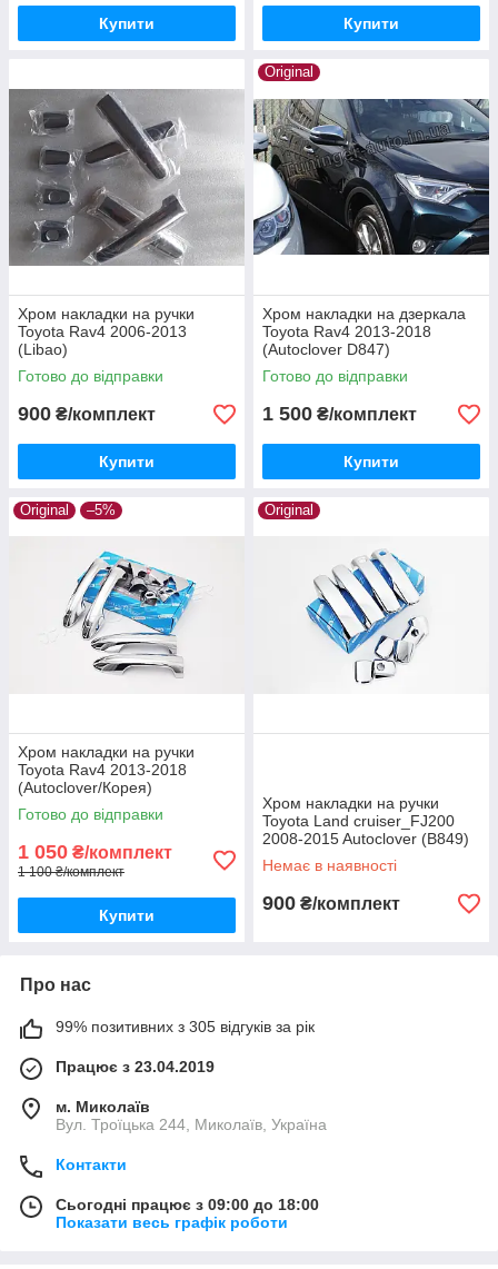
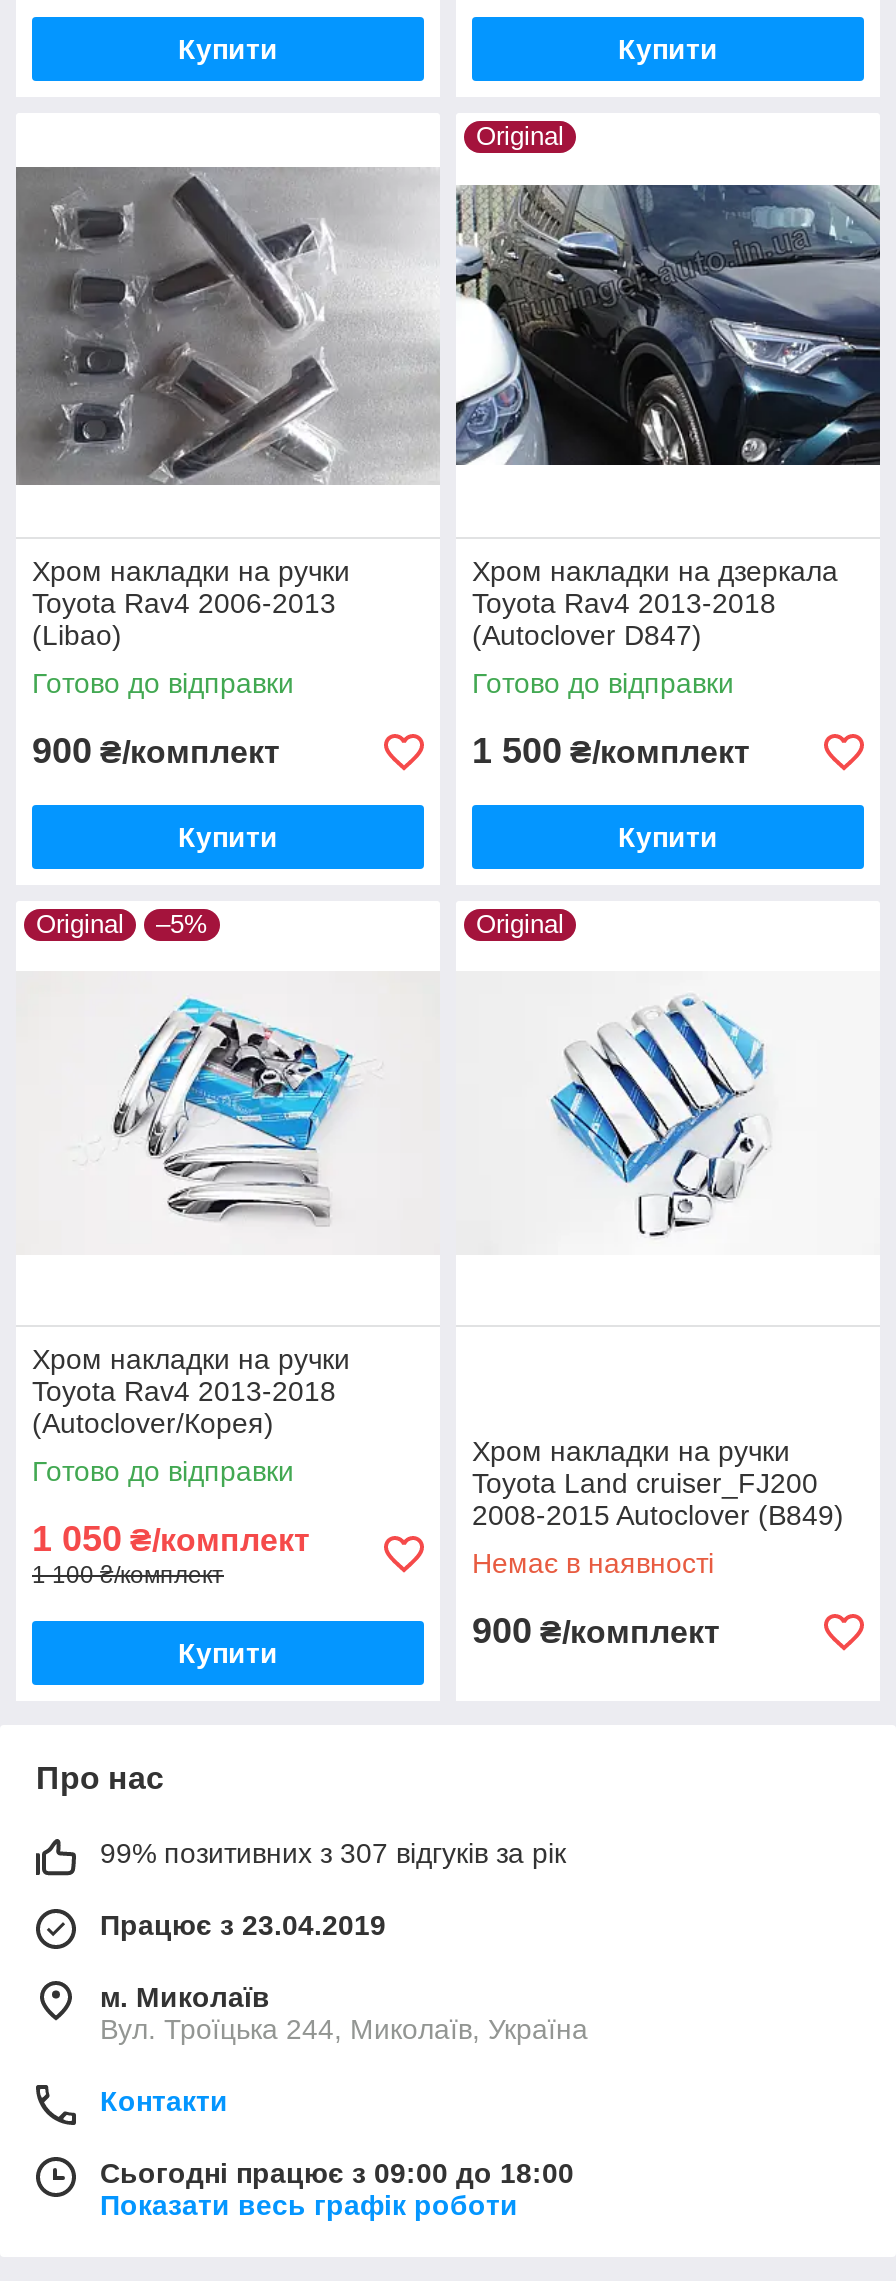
- 99% позитивних з 305 відгуків за рік
+ 99% позитивних з 307 відгуків за рік
